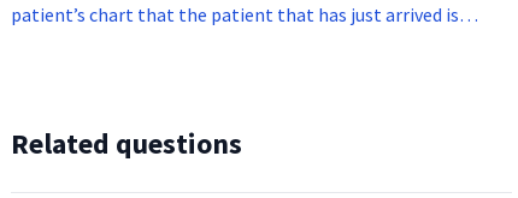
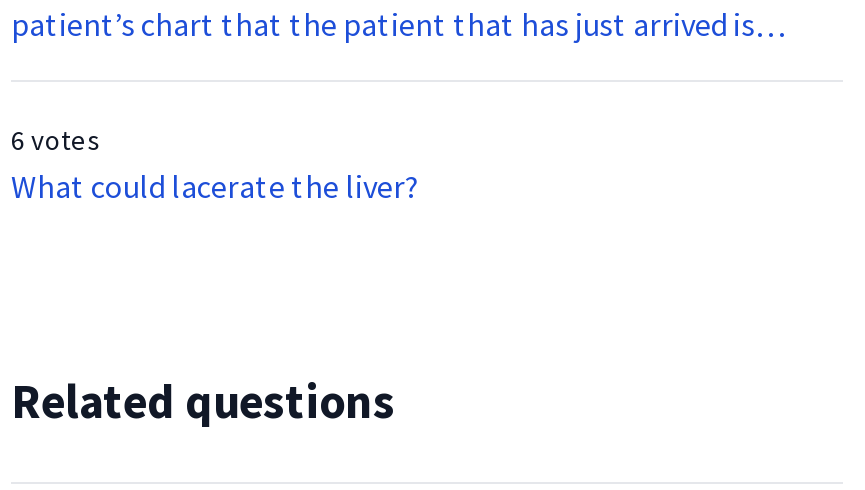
+ 6 votes
+ What could lacerate the liver?
